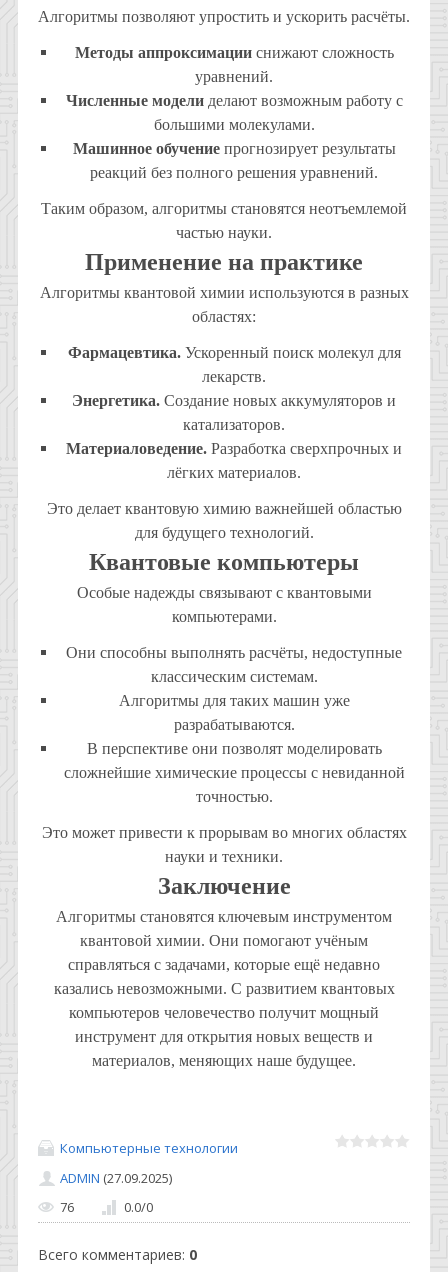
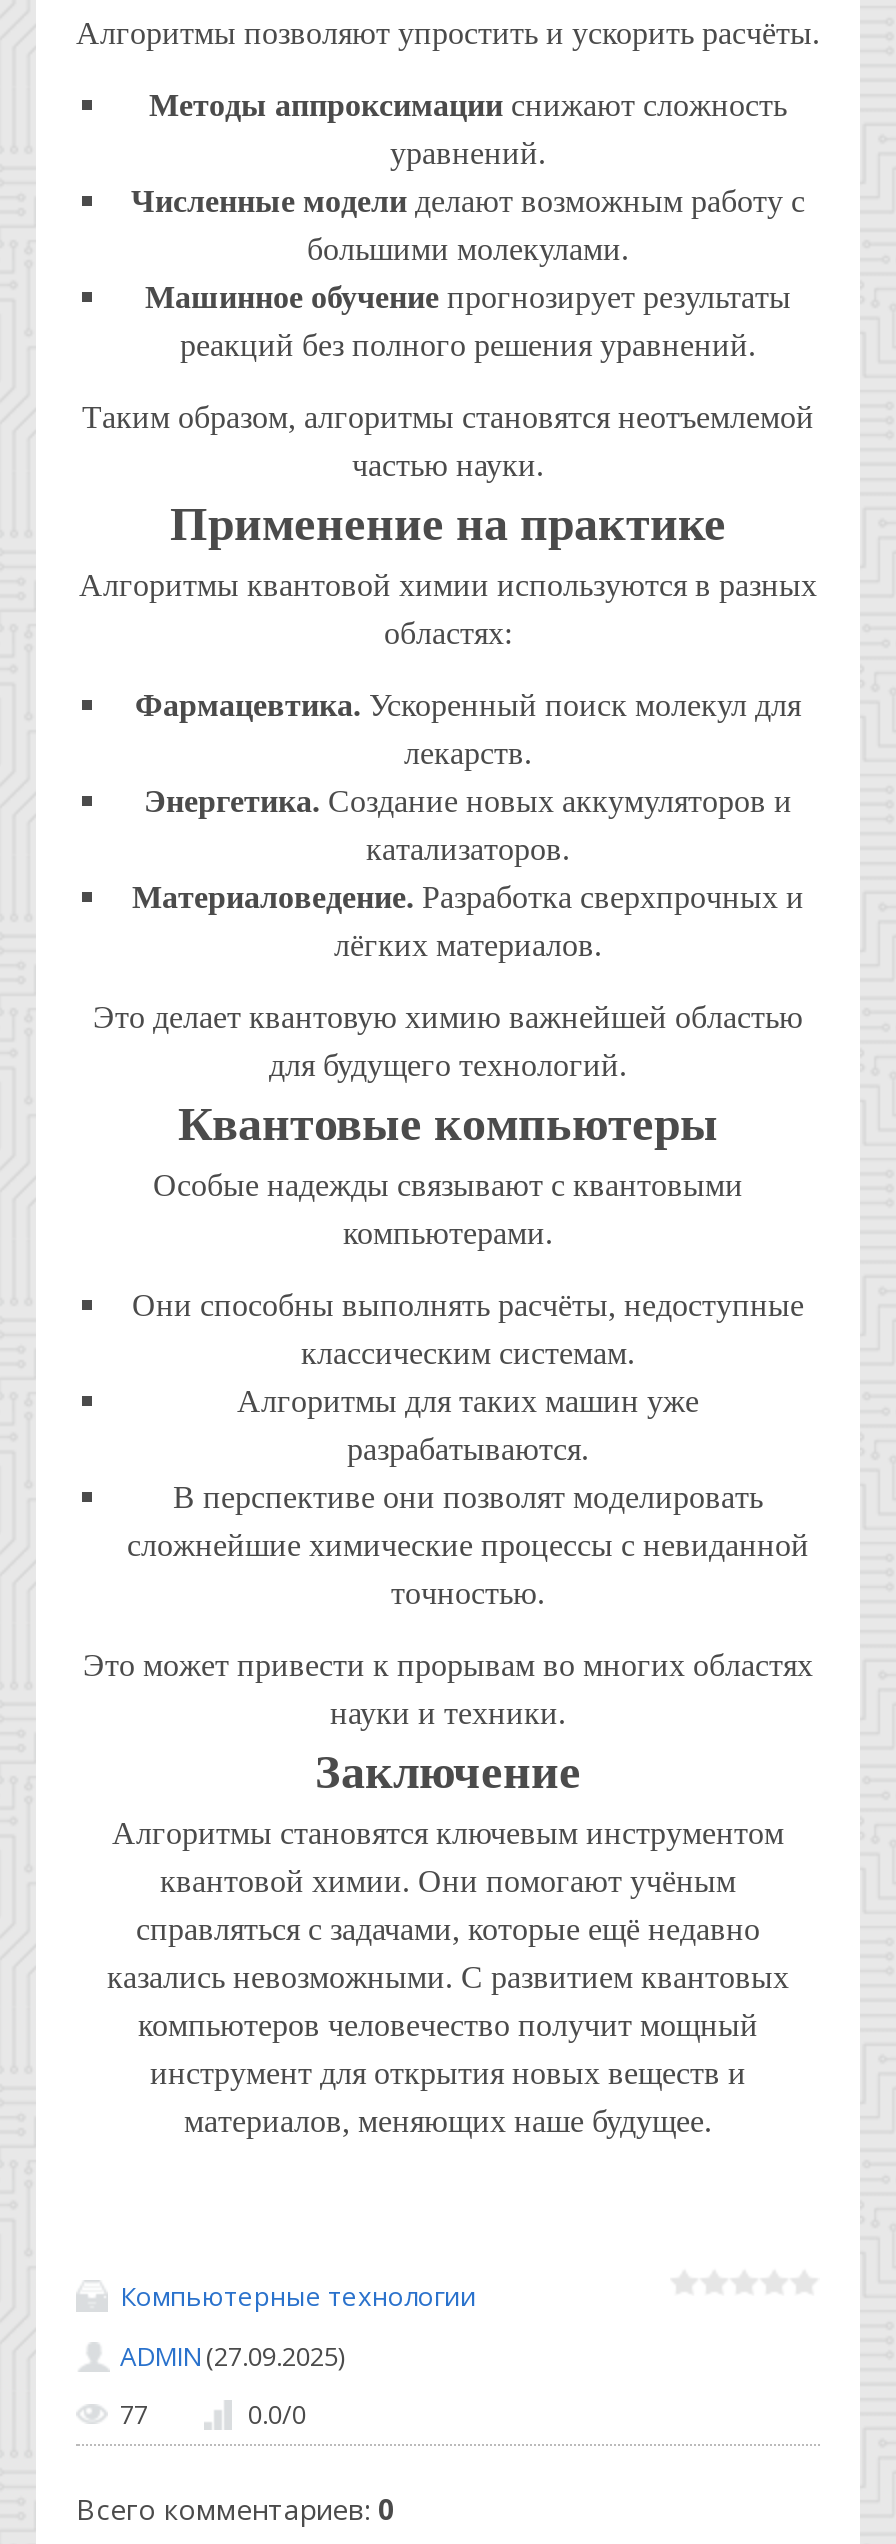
- 76
+ 77
